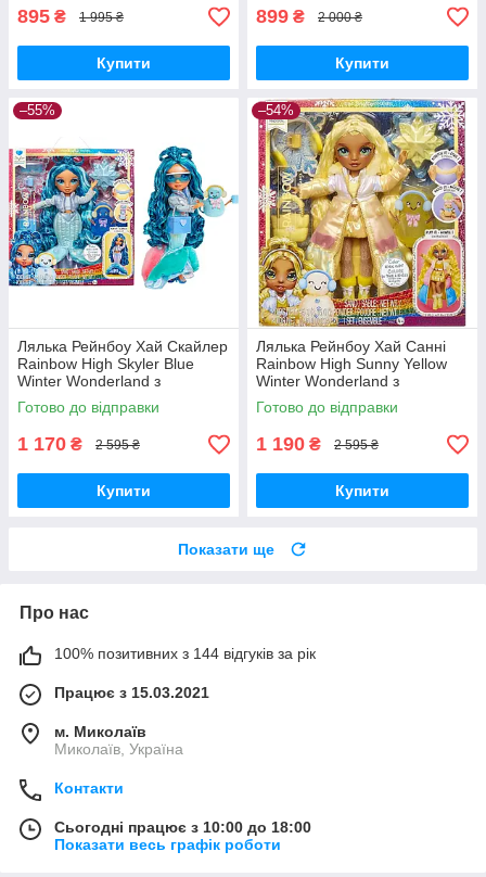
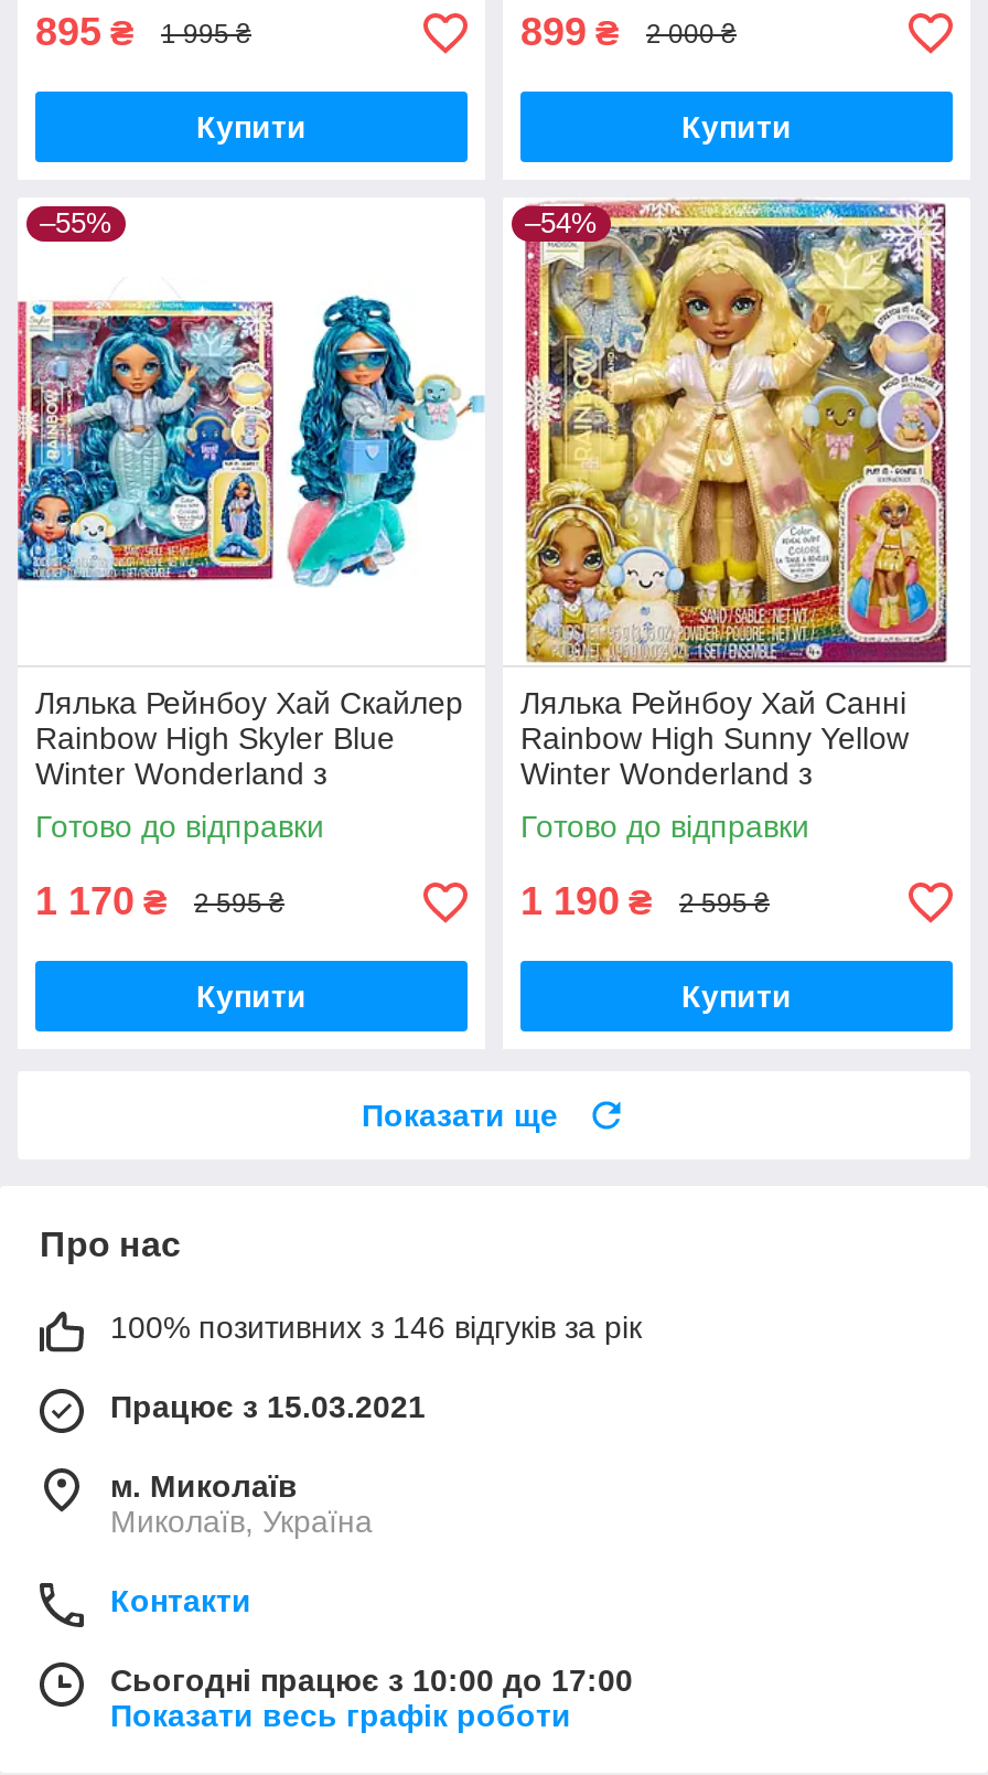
- 100% позитивних з 144 відгуків за рік
+ 100% позитивних з 146 відгуків за рік

- Сьогодні працює з 10:00 до 18:00
+ Сьогодні працює з 10:00 до 17:00
